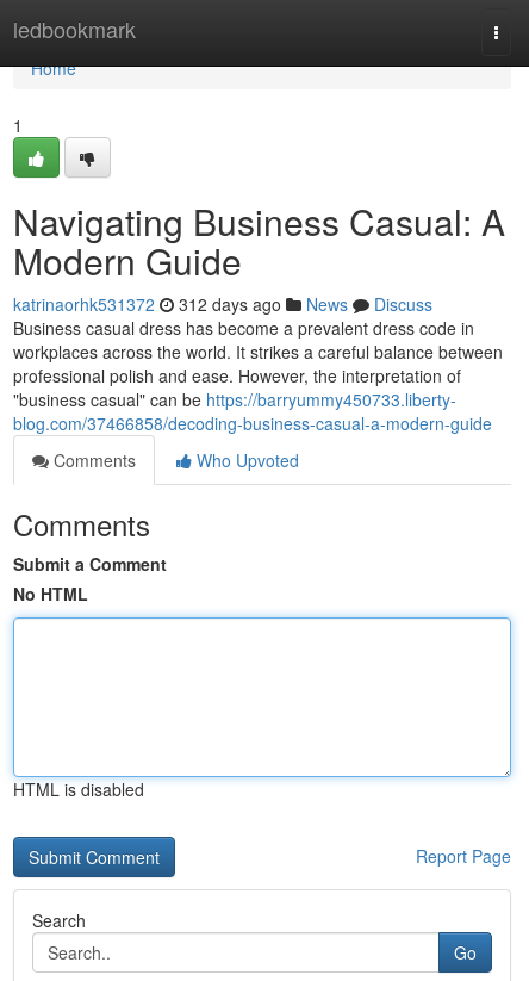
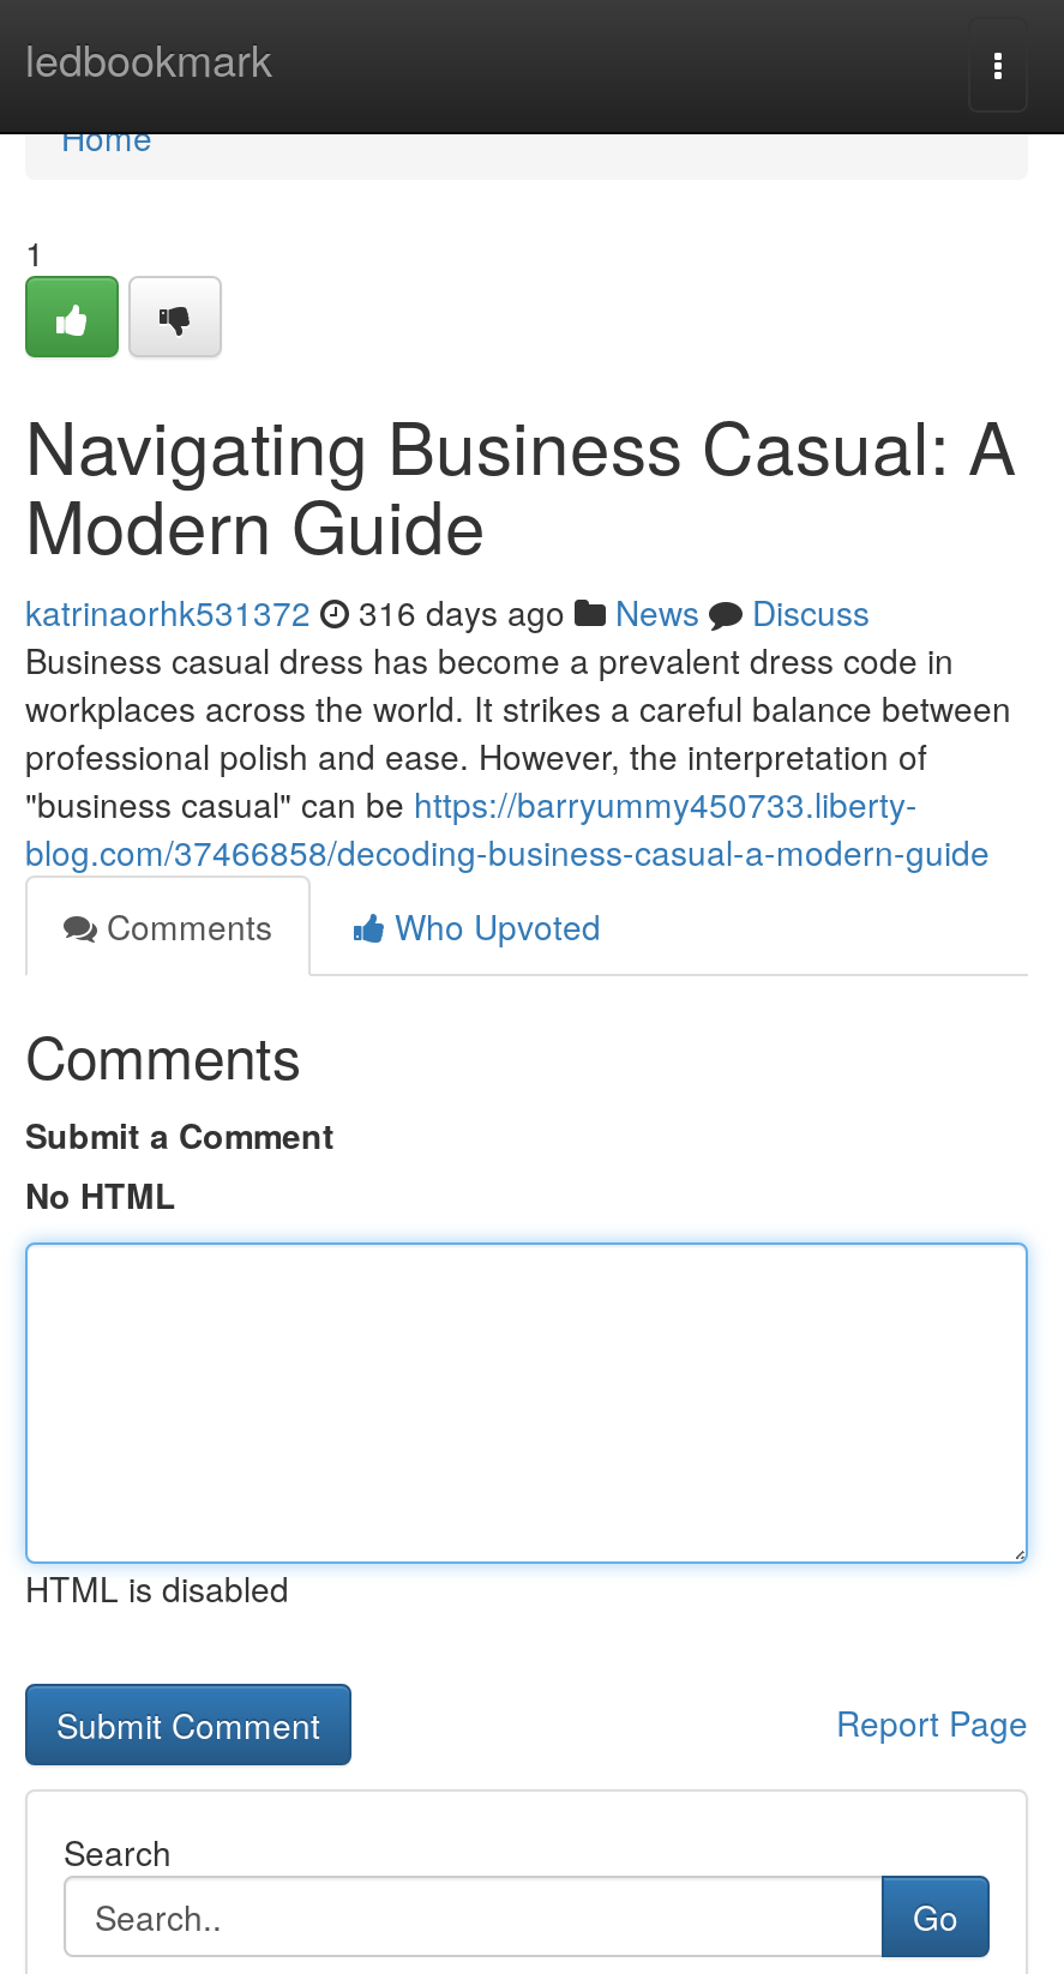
- katrinaorhk531372 312 days ago News Discuss
+ katrinaorhk531372 316 days ago News Discuss
